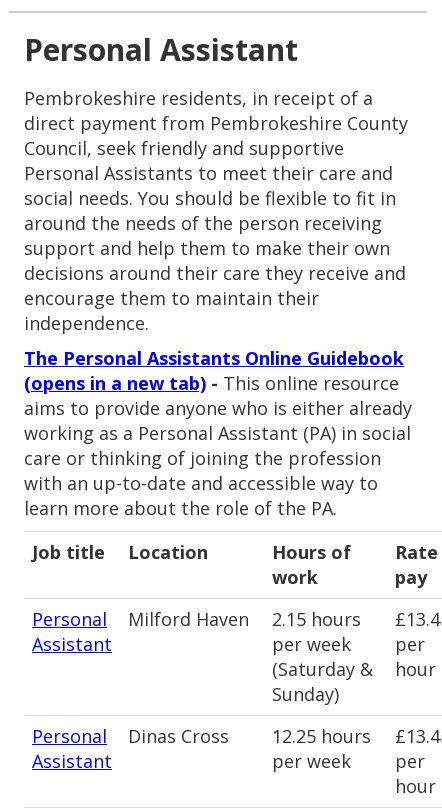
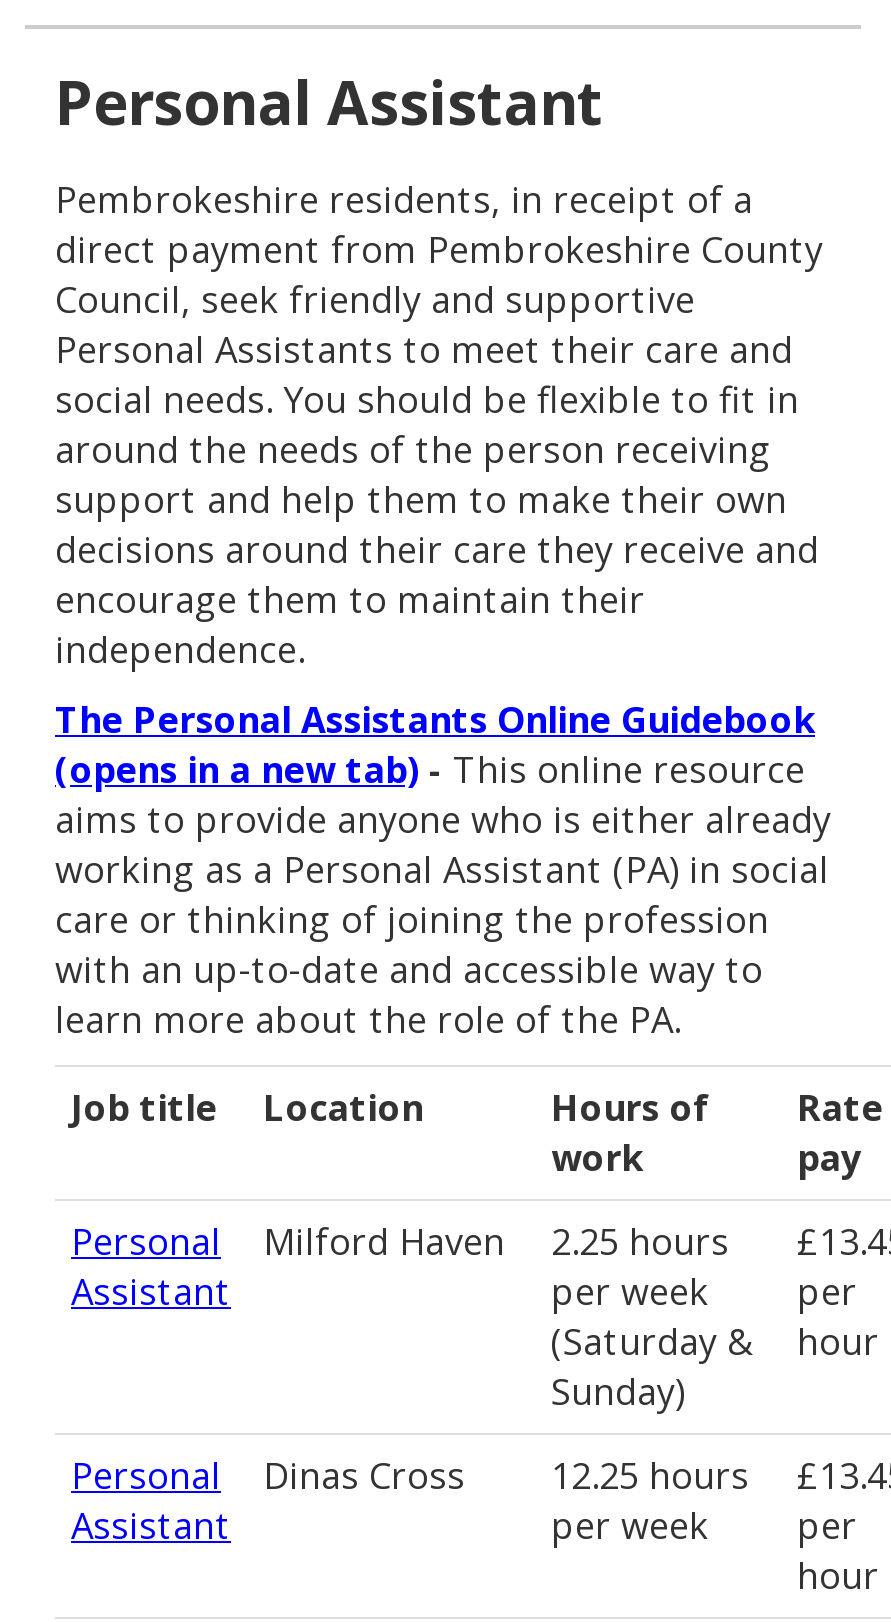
- 2.15 hours
+ 2.25 hours
